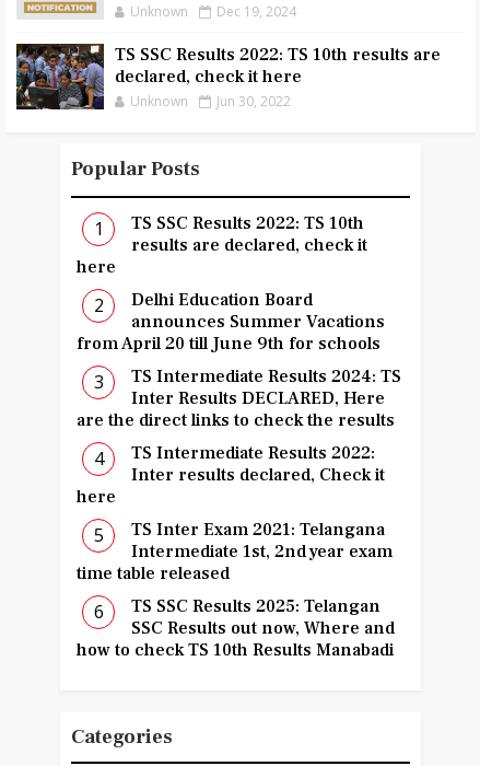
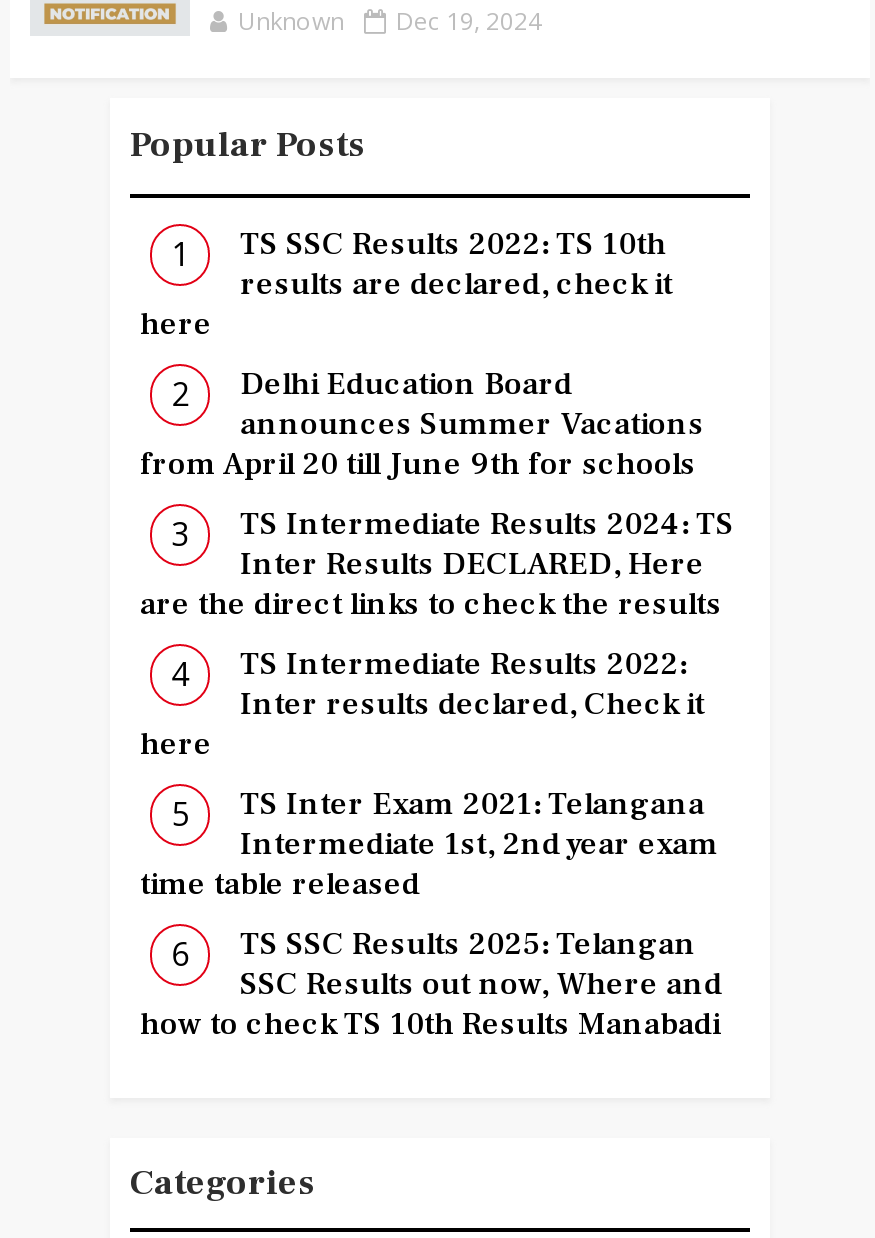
- [image]
- TS SSC Results 2022: TS 10th results are
- declared, check it here
- Unknown
- Jun 30, 2022
